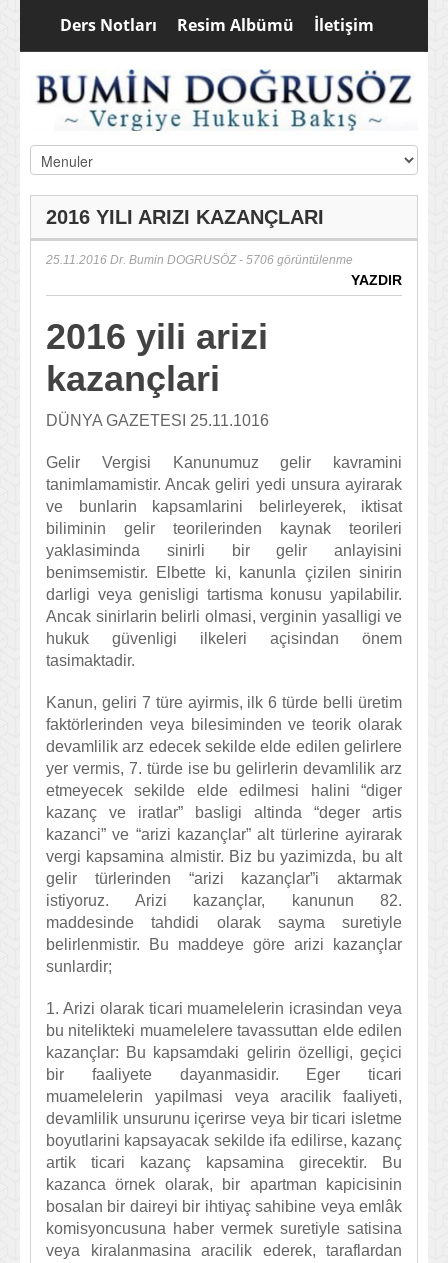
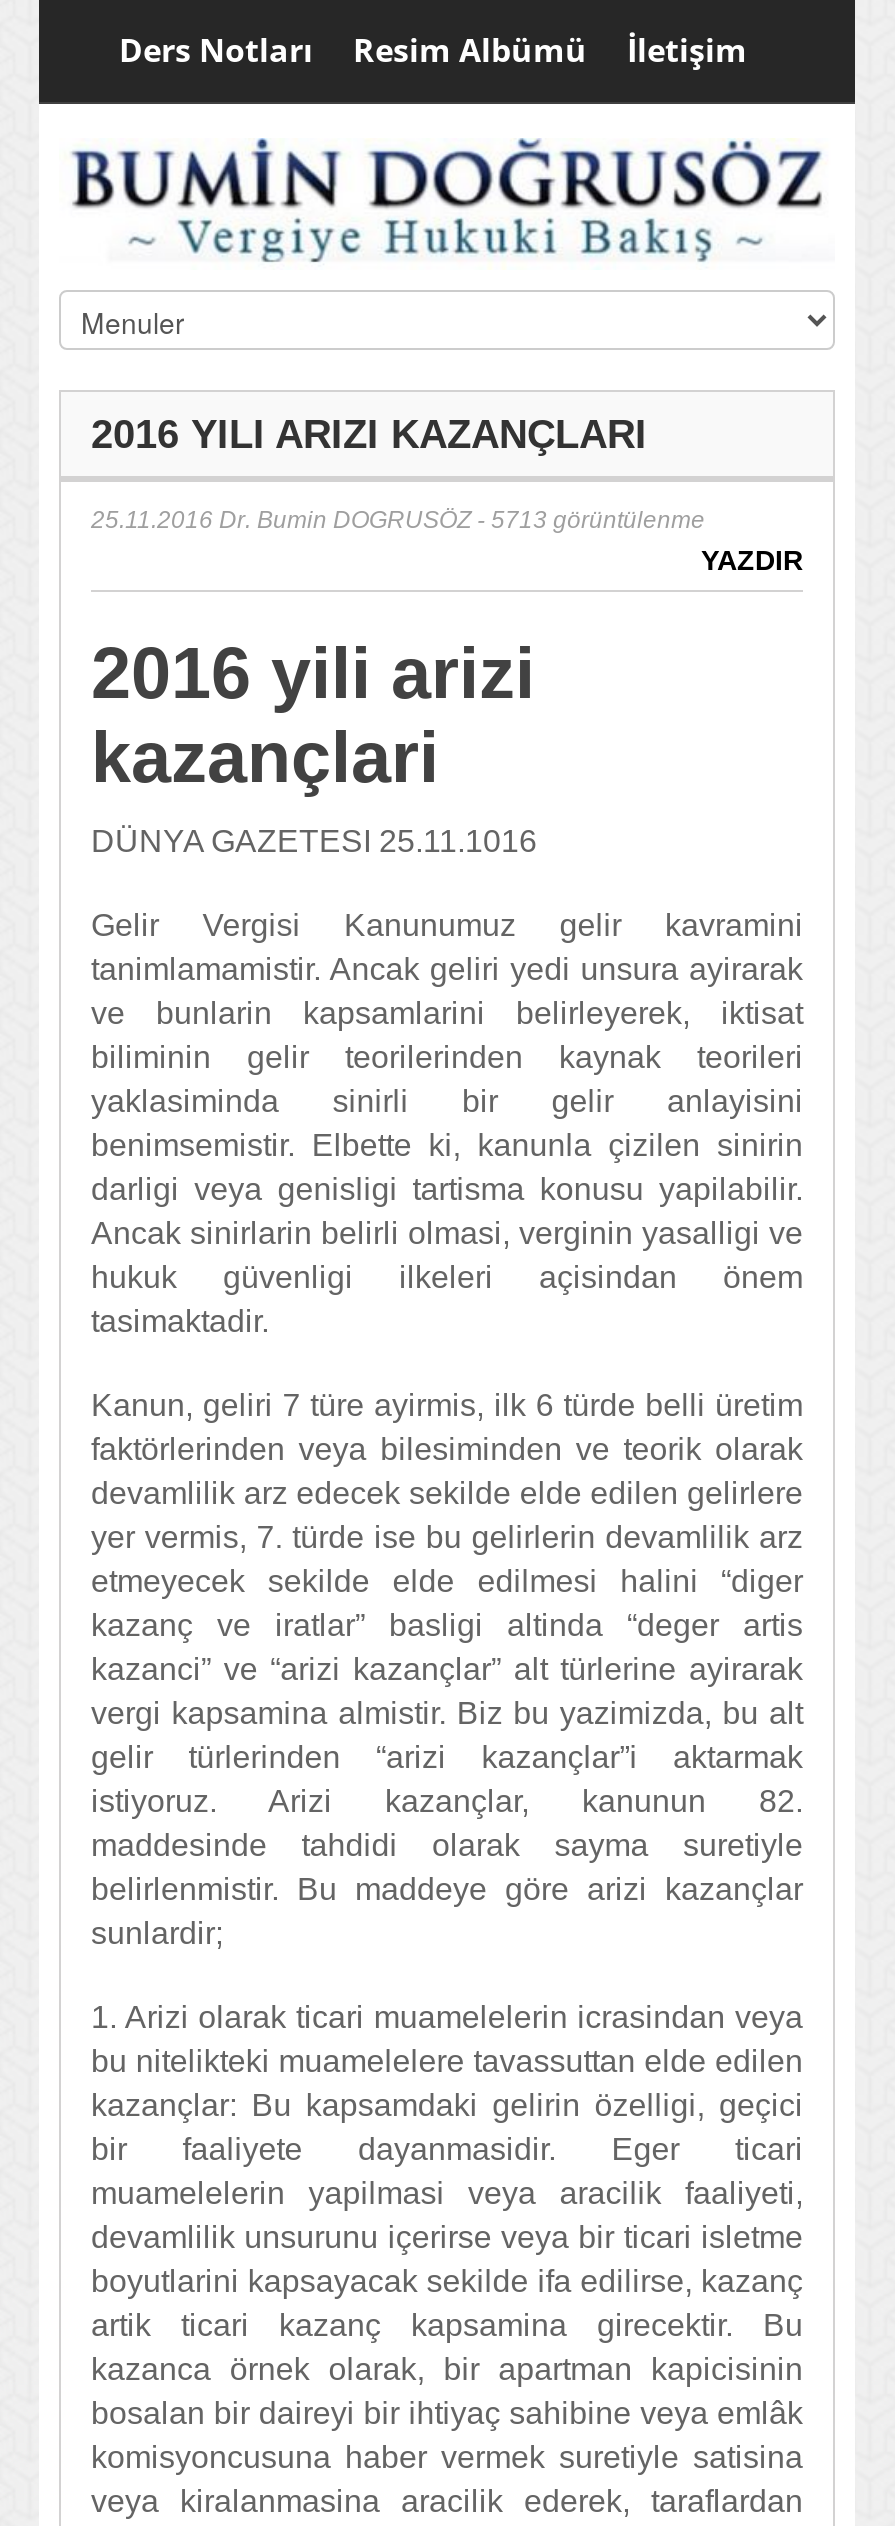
- 25.11.2016 Dr. Bumin DOGRUSÖZ - 5706 görüntülenme
+ 25.11.2016 Dr. Bumin DOGRUSÖZ - 5713 görüntülenme
